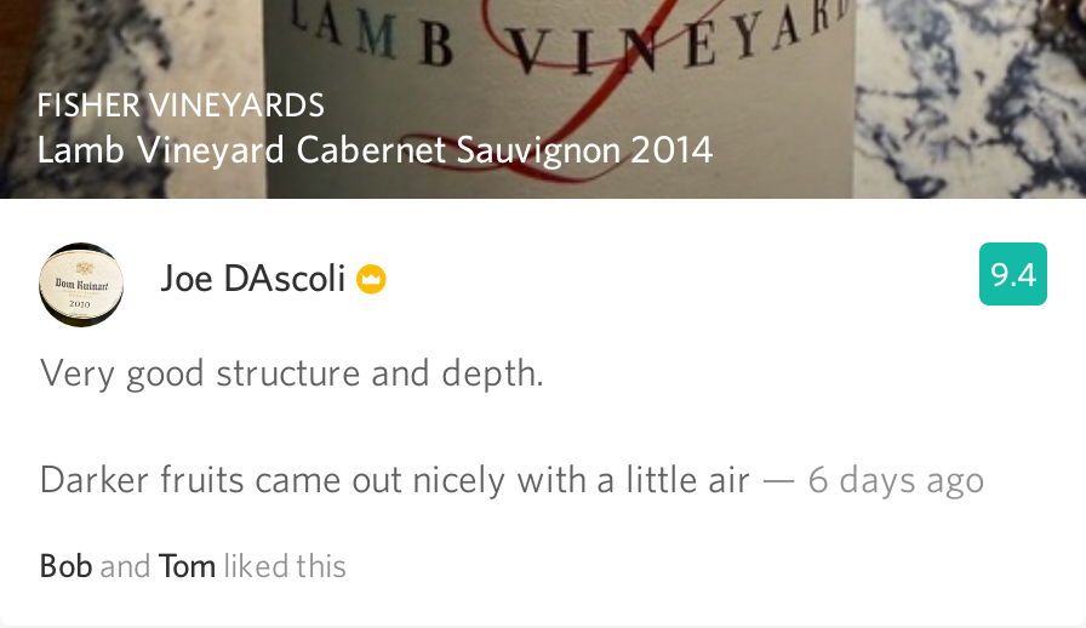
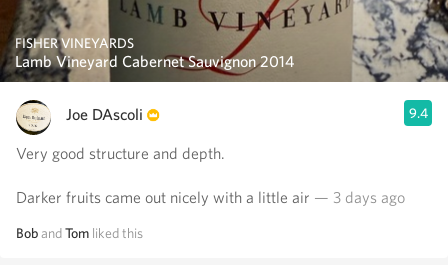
- Darker fruits came out nicely with a little air — 6 days ago
+ Darker fruits came out nicely with a little air — 3 days ago
